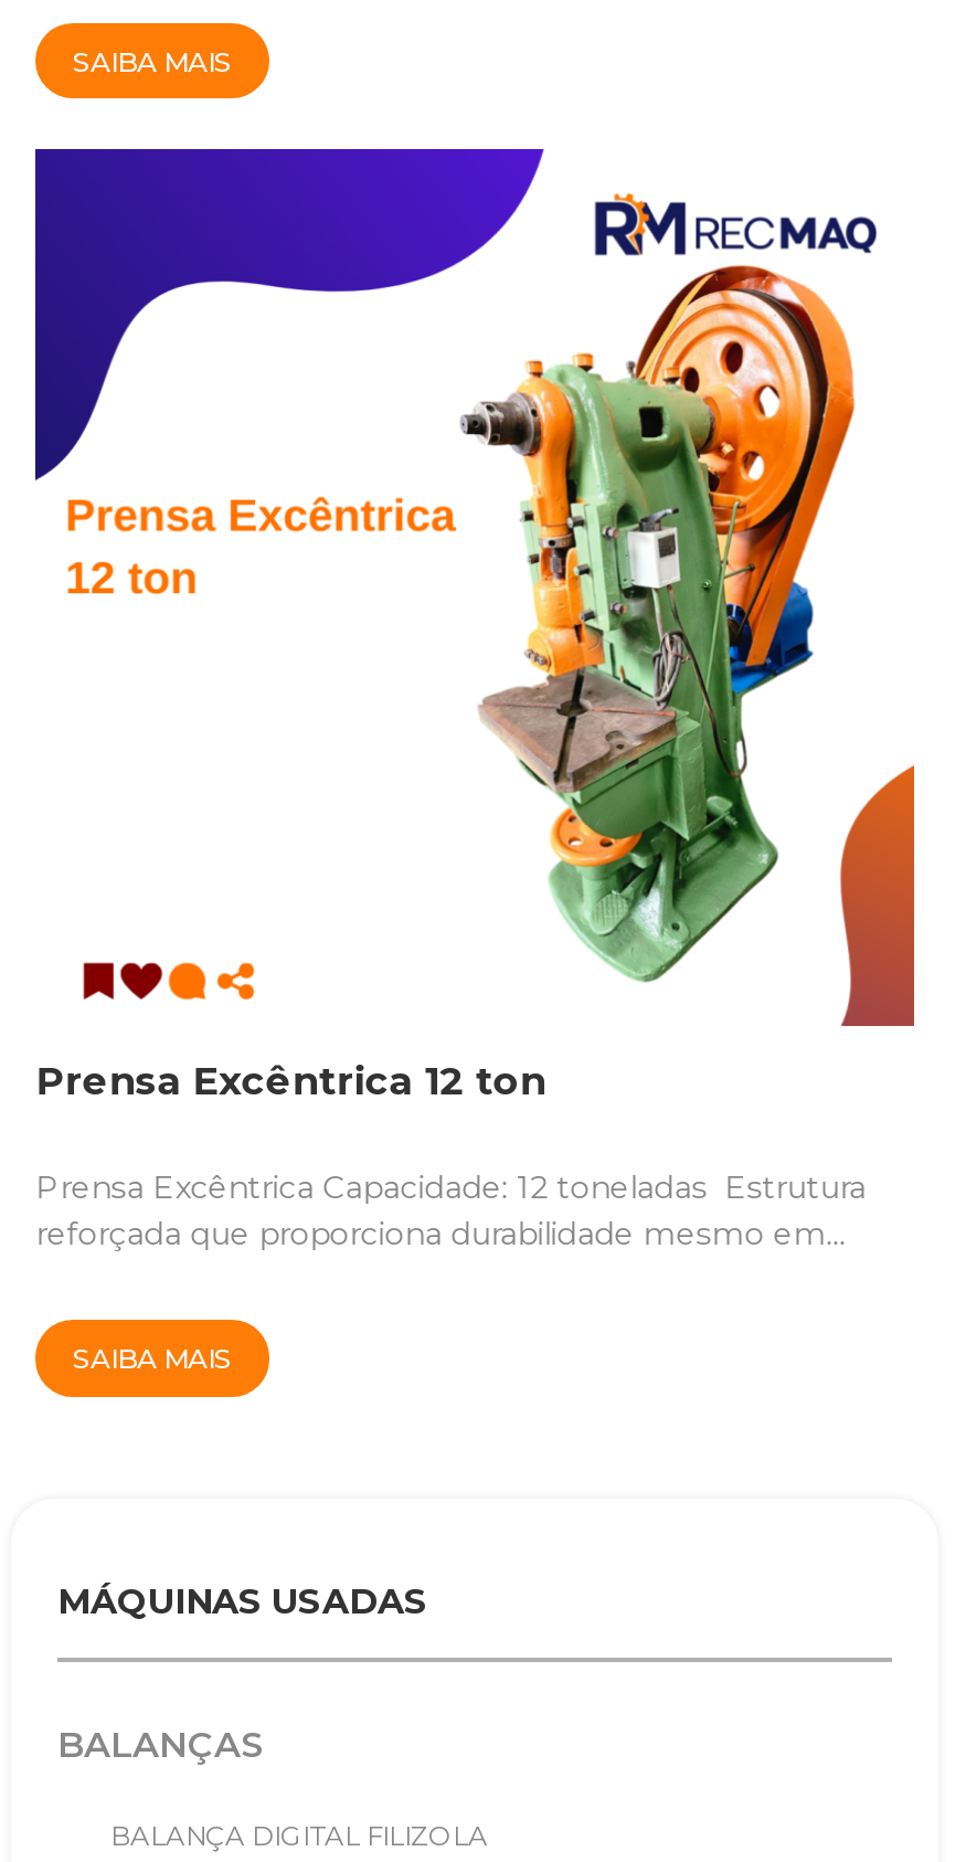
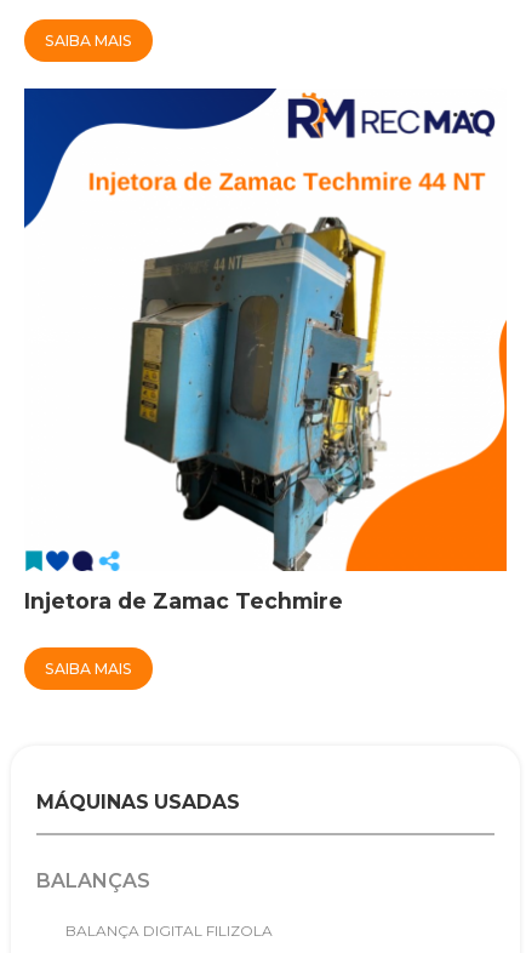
- [image]
- Prensa Excêntrica 12 ton
- Prensa Excêntrica Capacidade: 12 toneladas Estrutura
- reforçada que proporciona durabilidade mesmo em...
+ [image]
+ Injetora de Zamac Techmire
